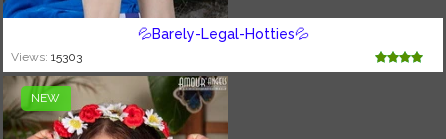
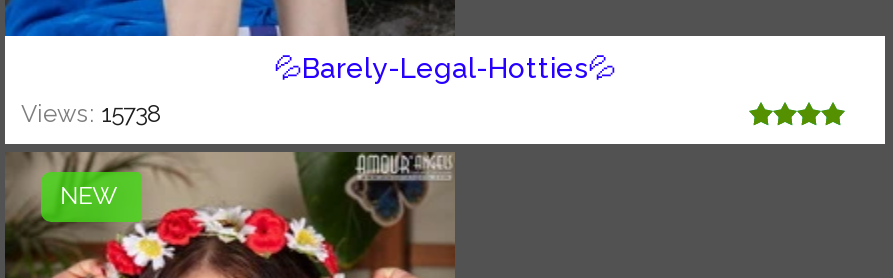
- Views: 15303
+ Views: 15738
